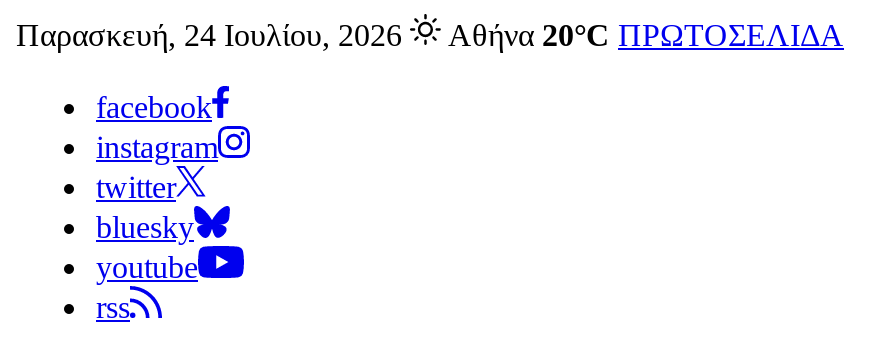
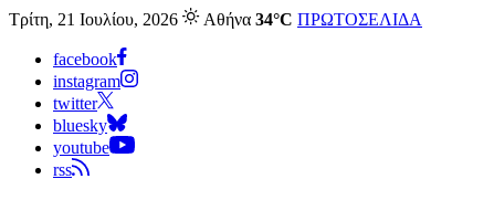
- Παρασκευή, 24 Ιουλίου, 2026
+ Τρίτη, 21 Ιουλίου, 2026

- Αθήνα 20°C ΠΡΩΤΟΣΕΛΙΔΑ
+ Αθήνα 34°C ΠΡΩΤΟΣΕΛΙΔΑ
